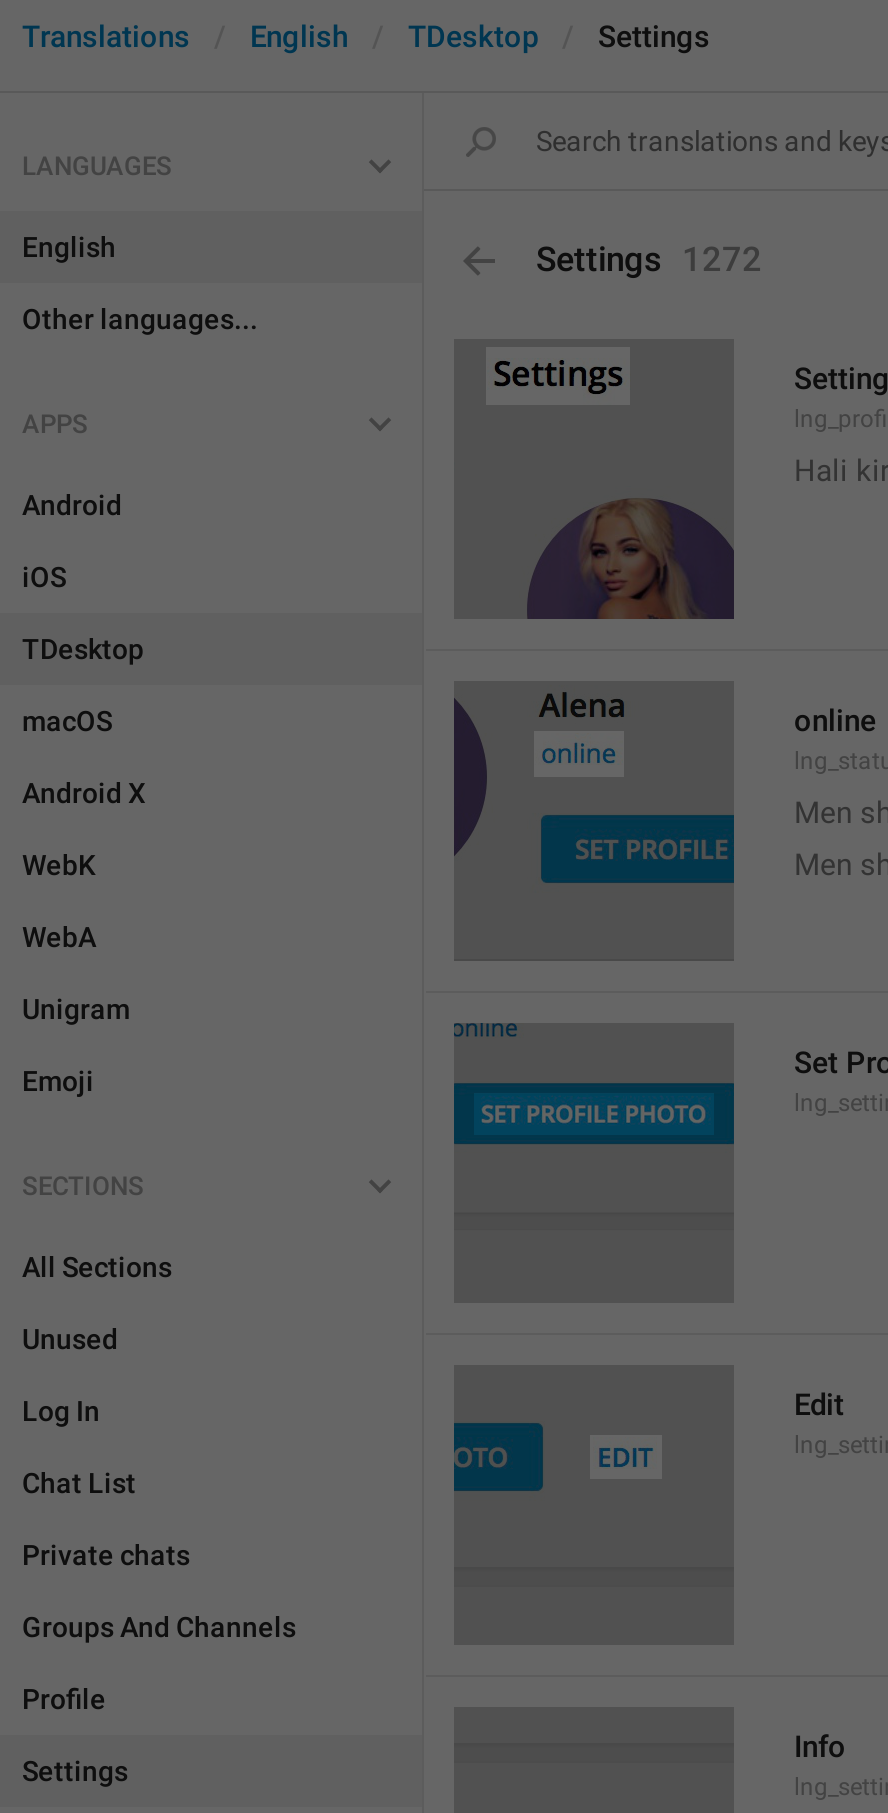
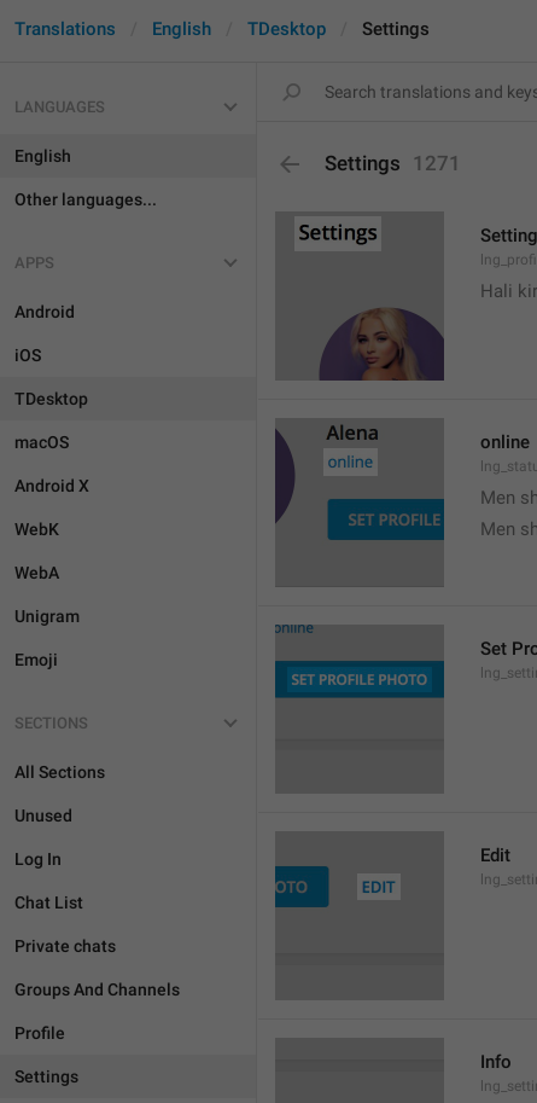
- Settings 1272
+ Settings 1271
